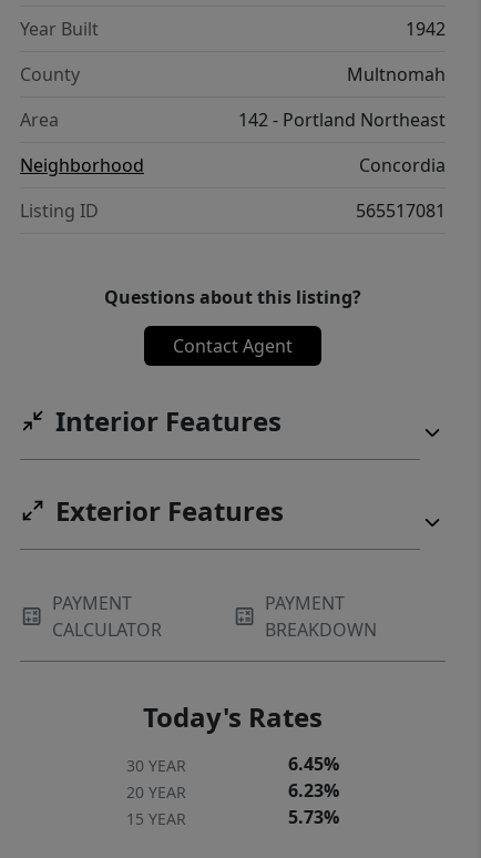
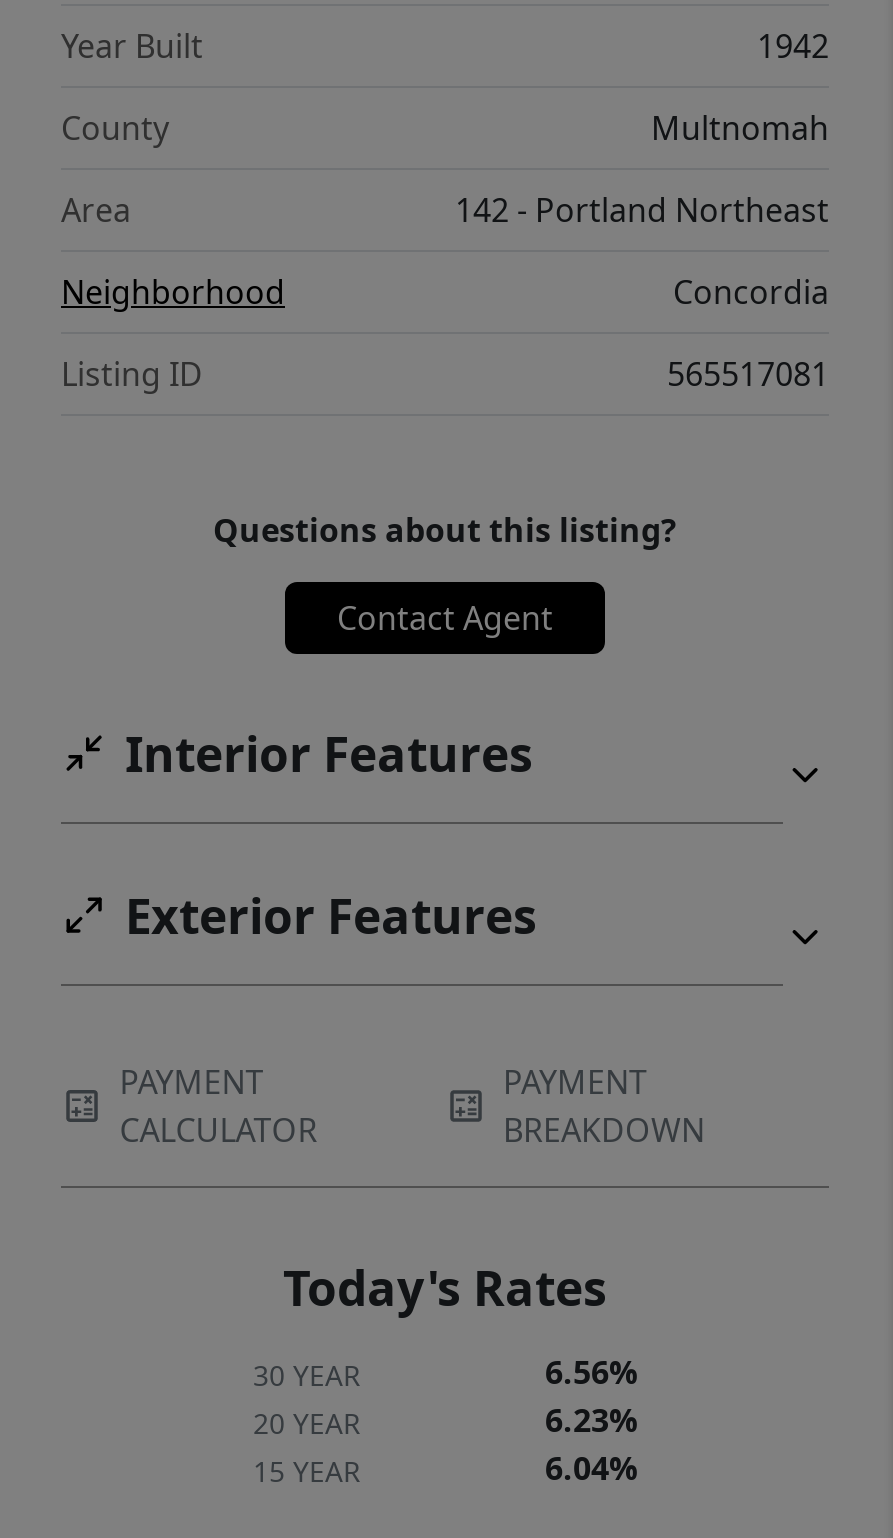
- 6.45%
+ 6.56%

- 5.73%
+ 6.04%
